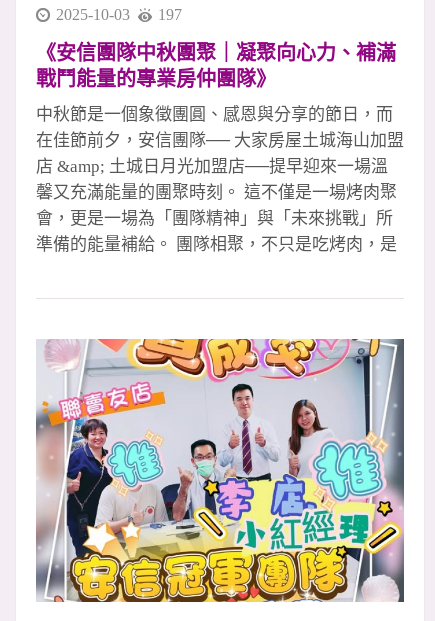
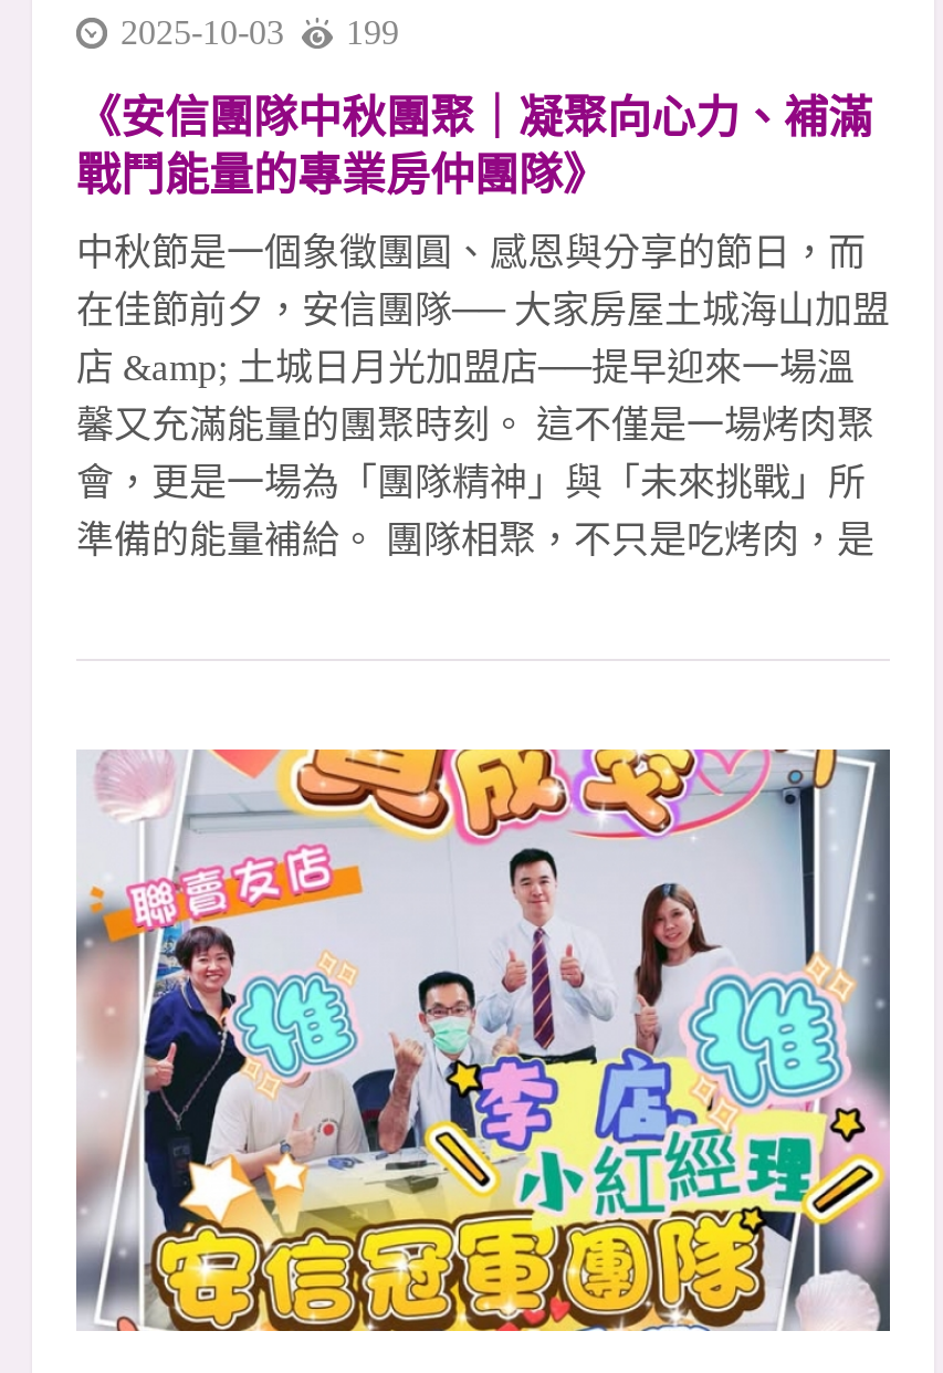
- 2025-10-03 197
+ 2025-10-03 199
